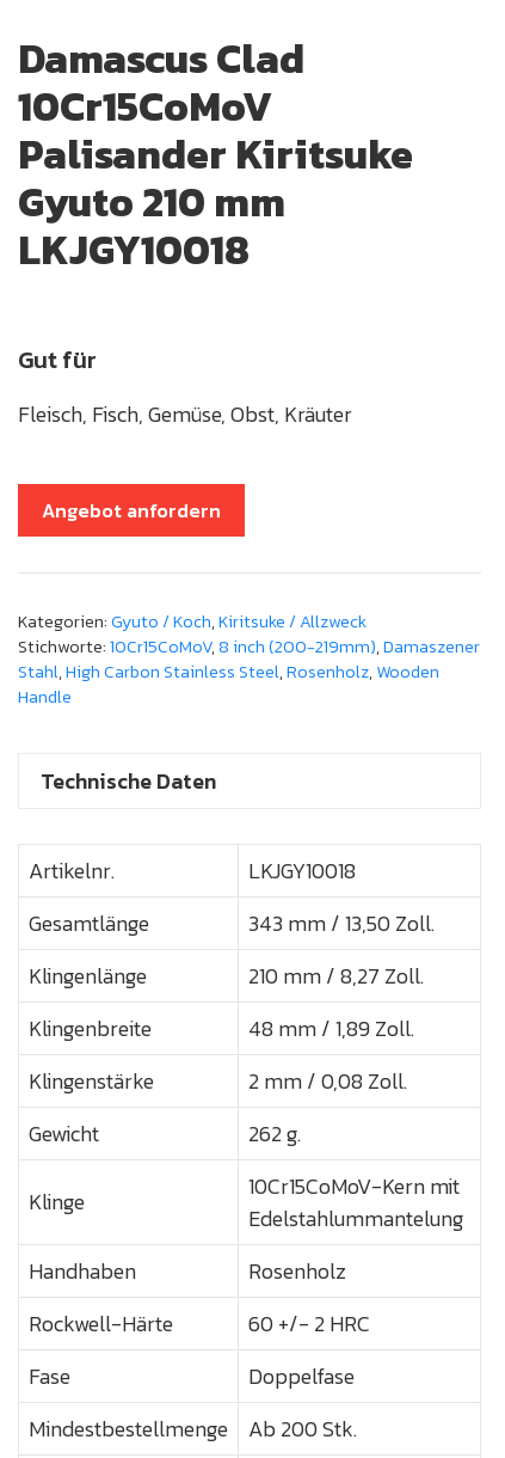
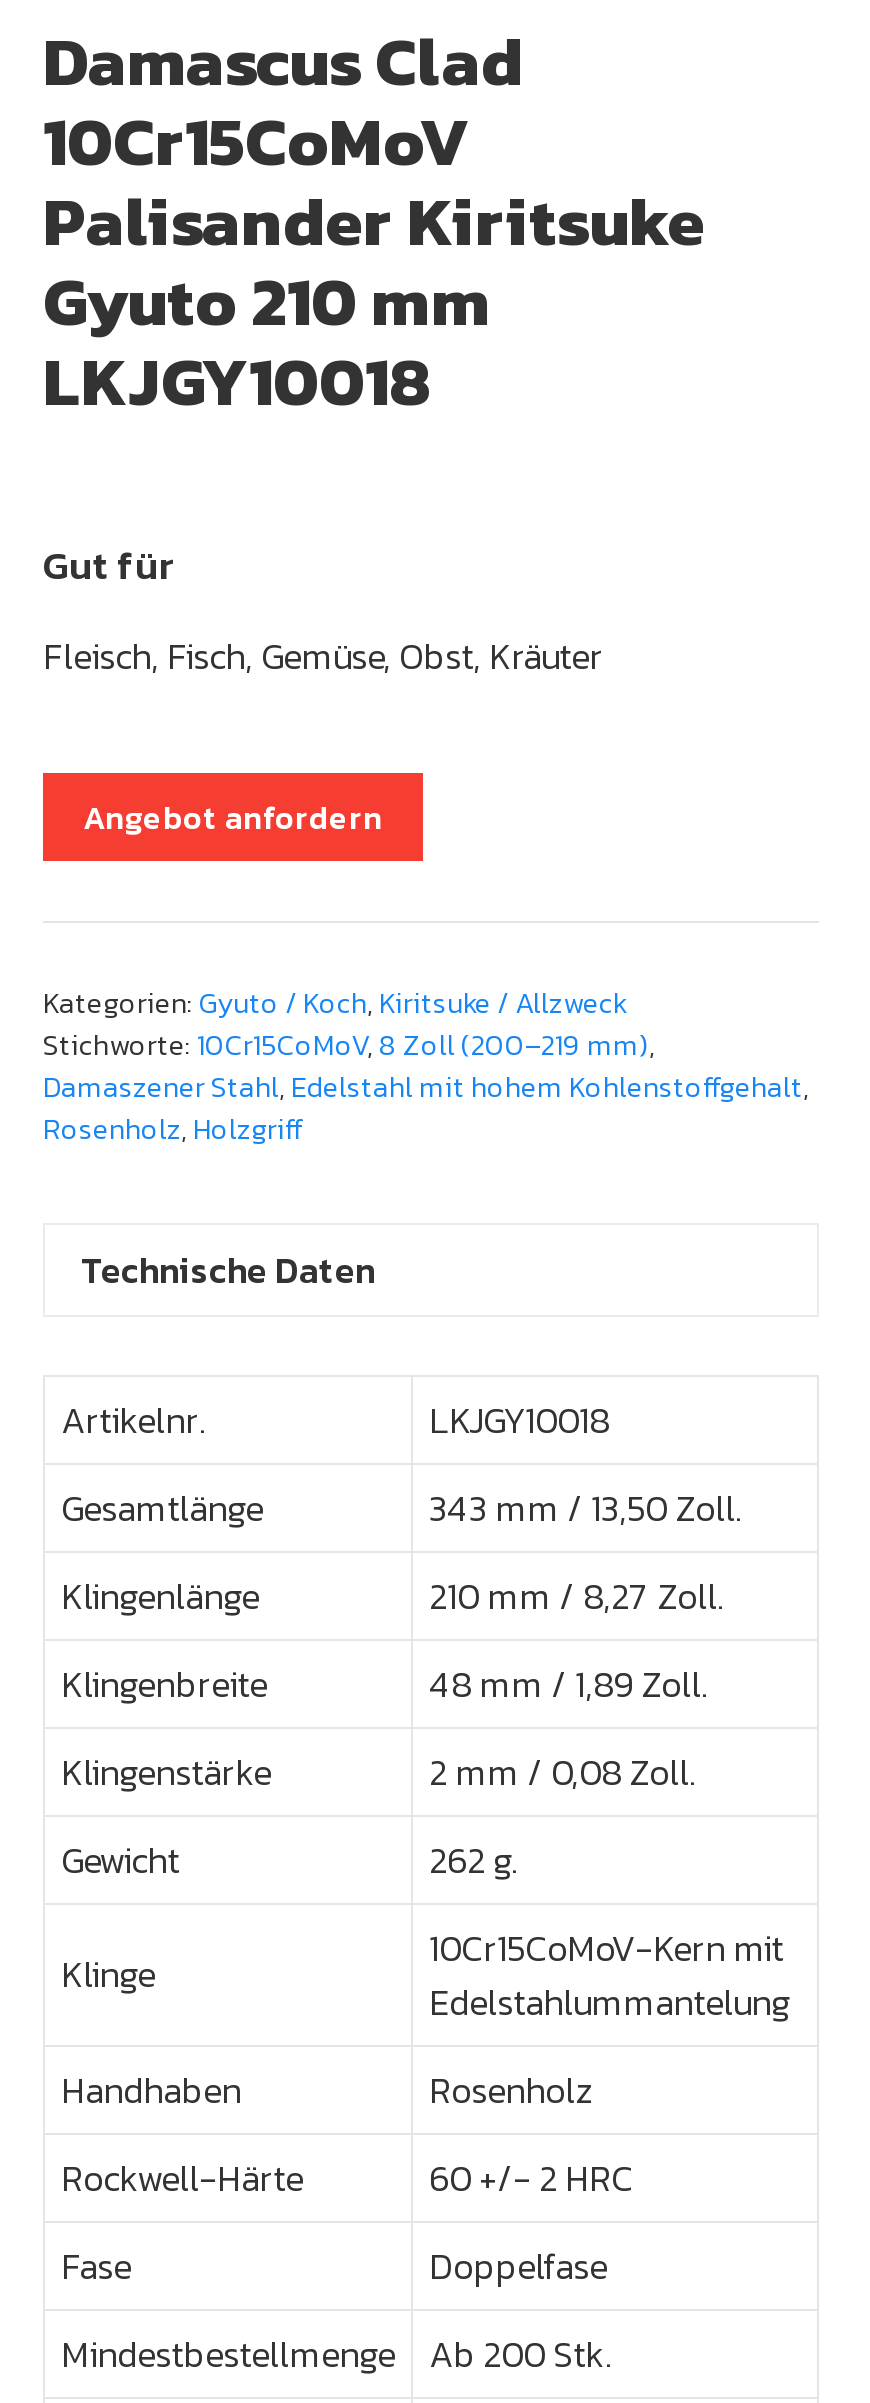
- Stichworte: 10Cr15CoMoV, 8 inch (200-219mm), Damaszener
- Stahl, High Carbon Stainless Steel, Rosenholz, Wooden
- Handle
+ Stichworte: 10Cr15CoMoV, 8 Zoll (200–219 mm),
+ Damaszener Stahl, Edelstahl mit hohem Kohlenstoffgehalt,
+ Rosenholz, Holzgriff
